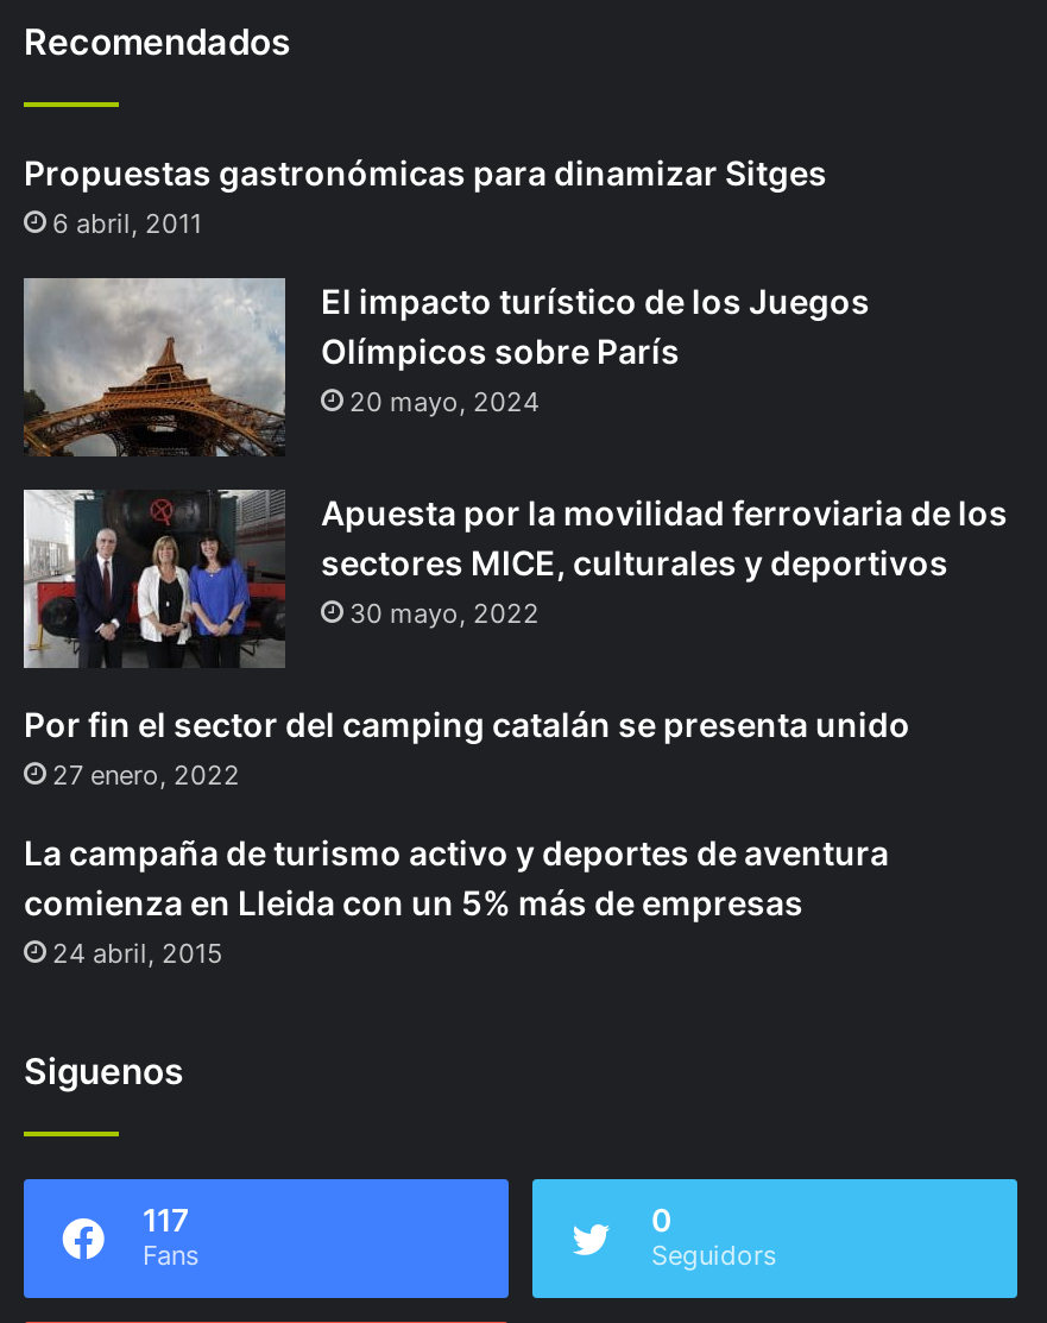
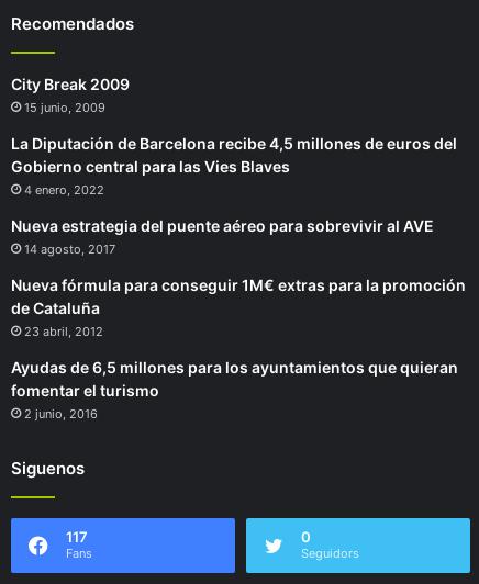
- Propuestas gastronómicas para dinamizar Sitges
- 6 abril, 2011
+ City Break 2009
+ 15 junio, 2009

- El impacto turístico de los Juegos
- Olímpicos sobre París
- 20 mayo, 2024
+ La Diputación de Barcelona recibe 4,5 millones de euros del
+ Gobierno central para las Vies Blaves
+ 4 enero, 2022

- Apuesta por la movilidad ferroviaria de los
- sectores MICE, culturales y deportivos
- 30 mayo, 2022
+ Nueva estrategia del puente aéreo para sobrevivir al AVE
+ 14 agosto, 2017

- Por fin el sector del camping catalán se presenta unido
- 27 enero, 2022
+ Nueva fórmula para conseguir 1M€ extras para la promoción
+ de Cataluña
+ 23 abril, 2012

- La campaña de turismo activo y deportes de aventura
- comienza en Lleida con un 5% más de empresas
- 24 abril, 2015
+ Ayudas de 6,5 millones para los ayuntamientos que quieran
+ fomentar el turismo
+ 2 junio, 2016
